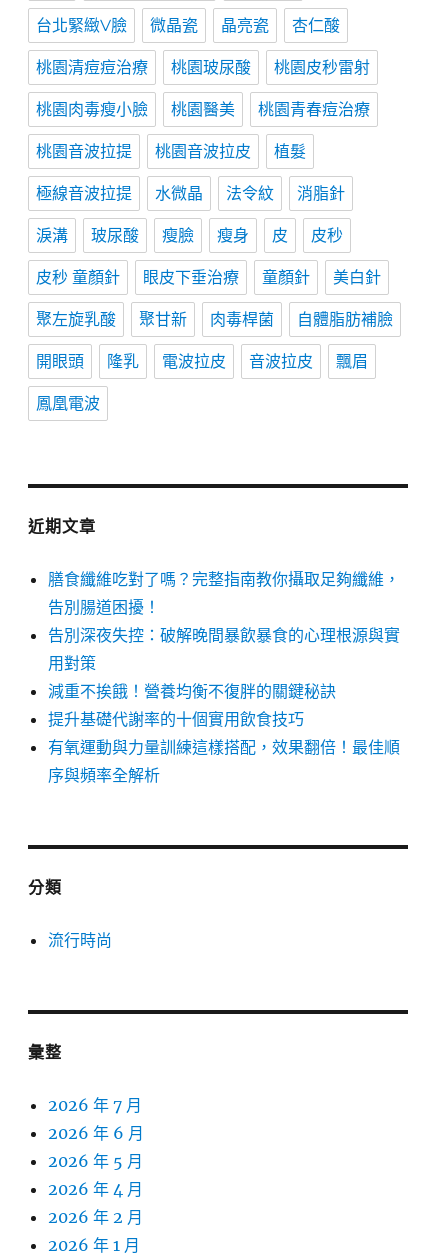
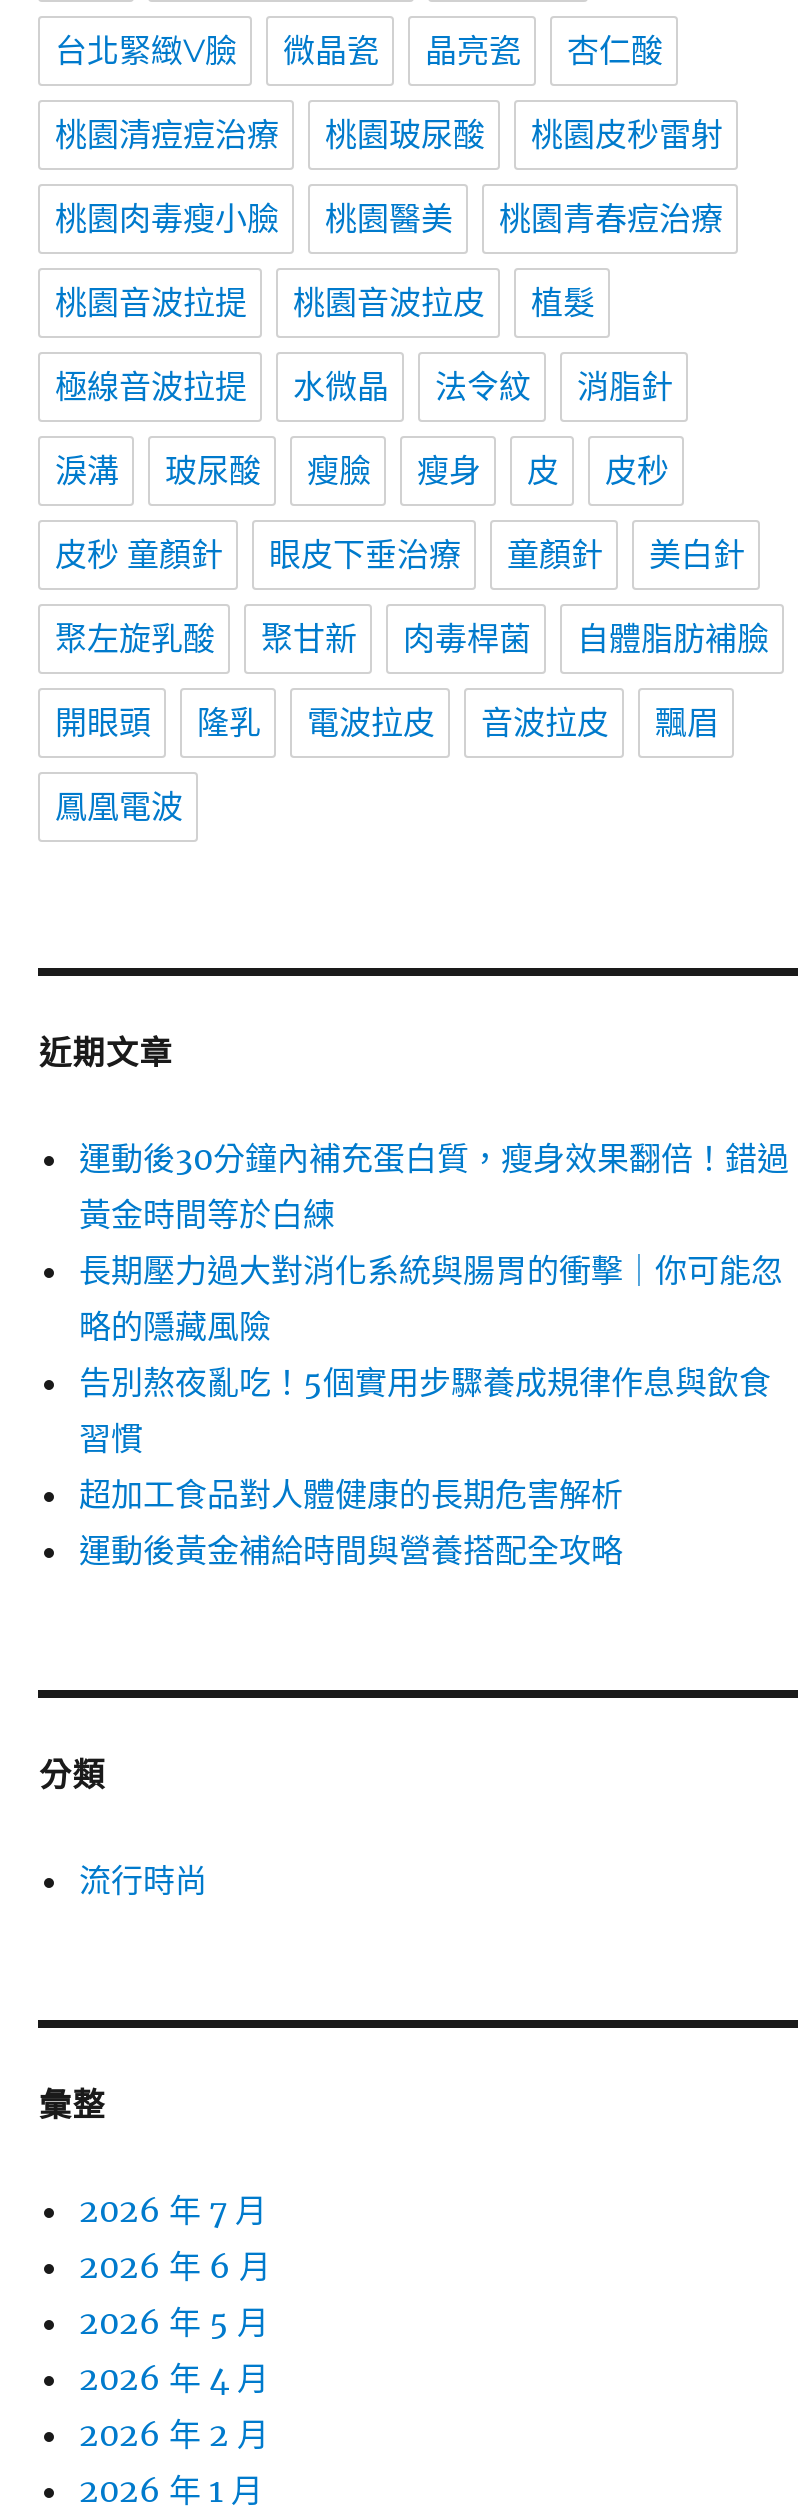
- 膳食纖維吃對了嗎？完整指南教你攝取足夠纖維，
- 告別腸道困擾！
- 告別深夜失控：破解晚間暴飲暴食的心理根源與實
- 用對策
- 減重不挨餓！營養均衡不復胖的關鍵秘訣
- 提升基礎代謝率的十個實用飲食技巧
- 有氧運動與力量訓練這樣搭配，效果翻倍！最佳順
- 序與頻率全解析
+ 運動後30分鐘內補充蛋白質，瘦身效果翻倍！錯過
+ 黃金時間等於白練
+ 長期壓力過大對消化系統與腸胃的衝擊｜你可能忽
+ 略的隱藏風險
+ 告別熬夜亂吃！5個實用步驟養成規律作息與飲食
+ 習慣
+ 超加工食品對人體健康的長期危害解析
+ 運動後黃金補給時間與營養搭配全攻略
